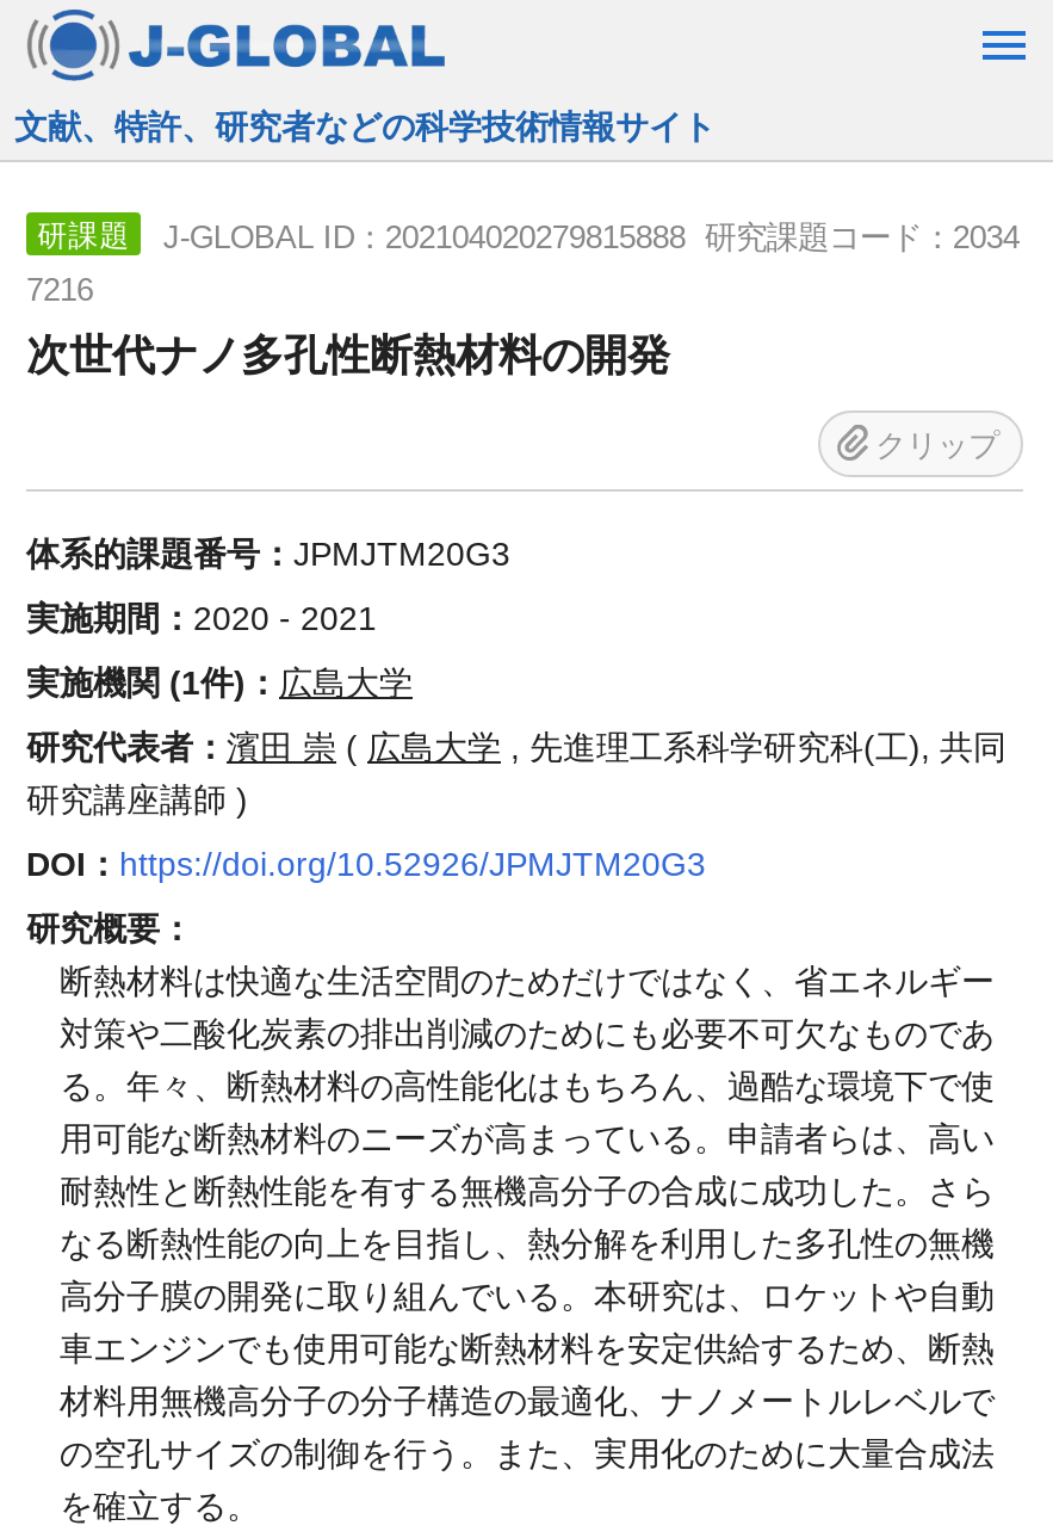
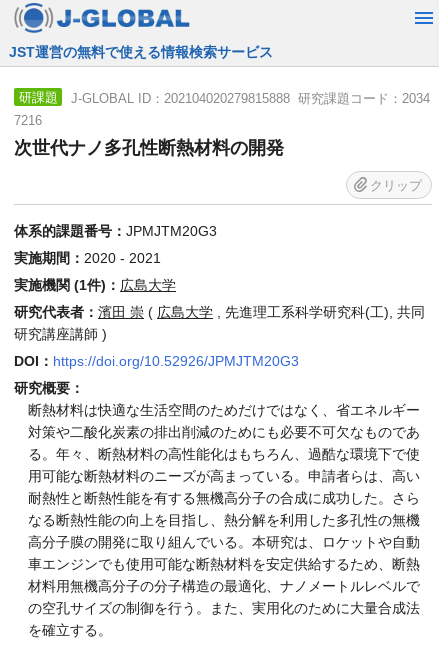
- 文献、特許、研究者などの科学技術情報サイト
+ JST運営の無料で使える情報検索サービス
